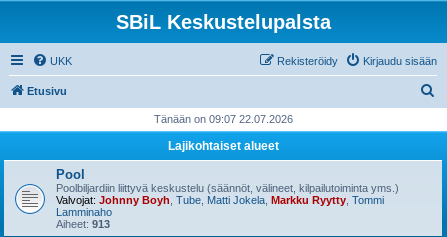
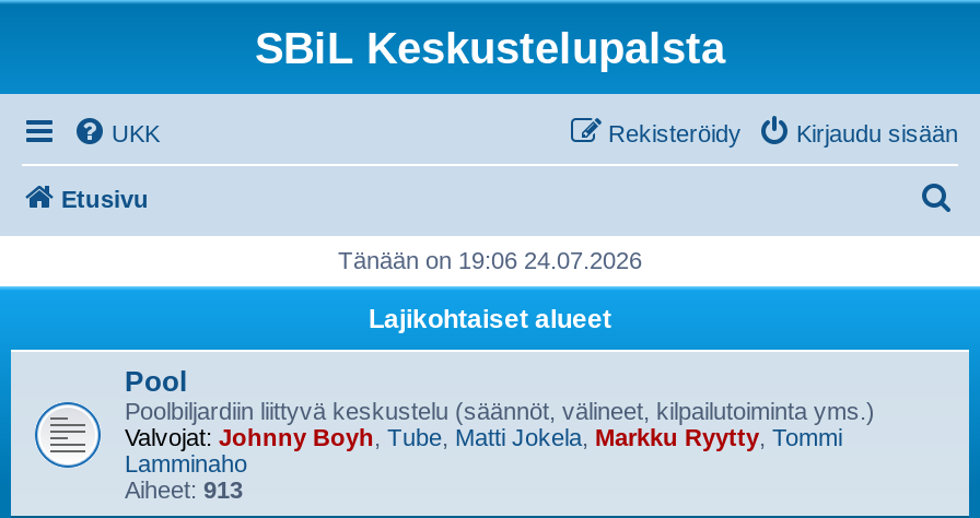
- Tänään on 09:07 22.07.2026
+ Tänään on 19:06 24.07.2026
